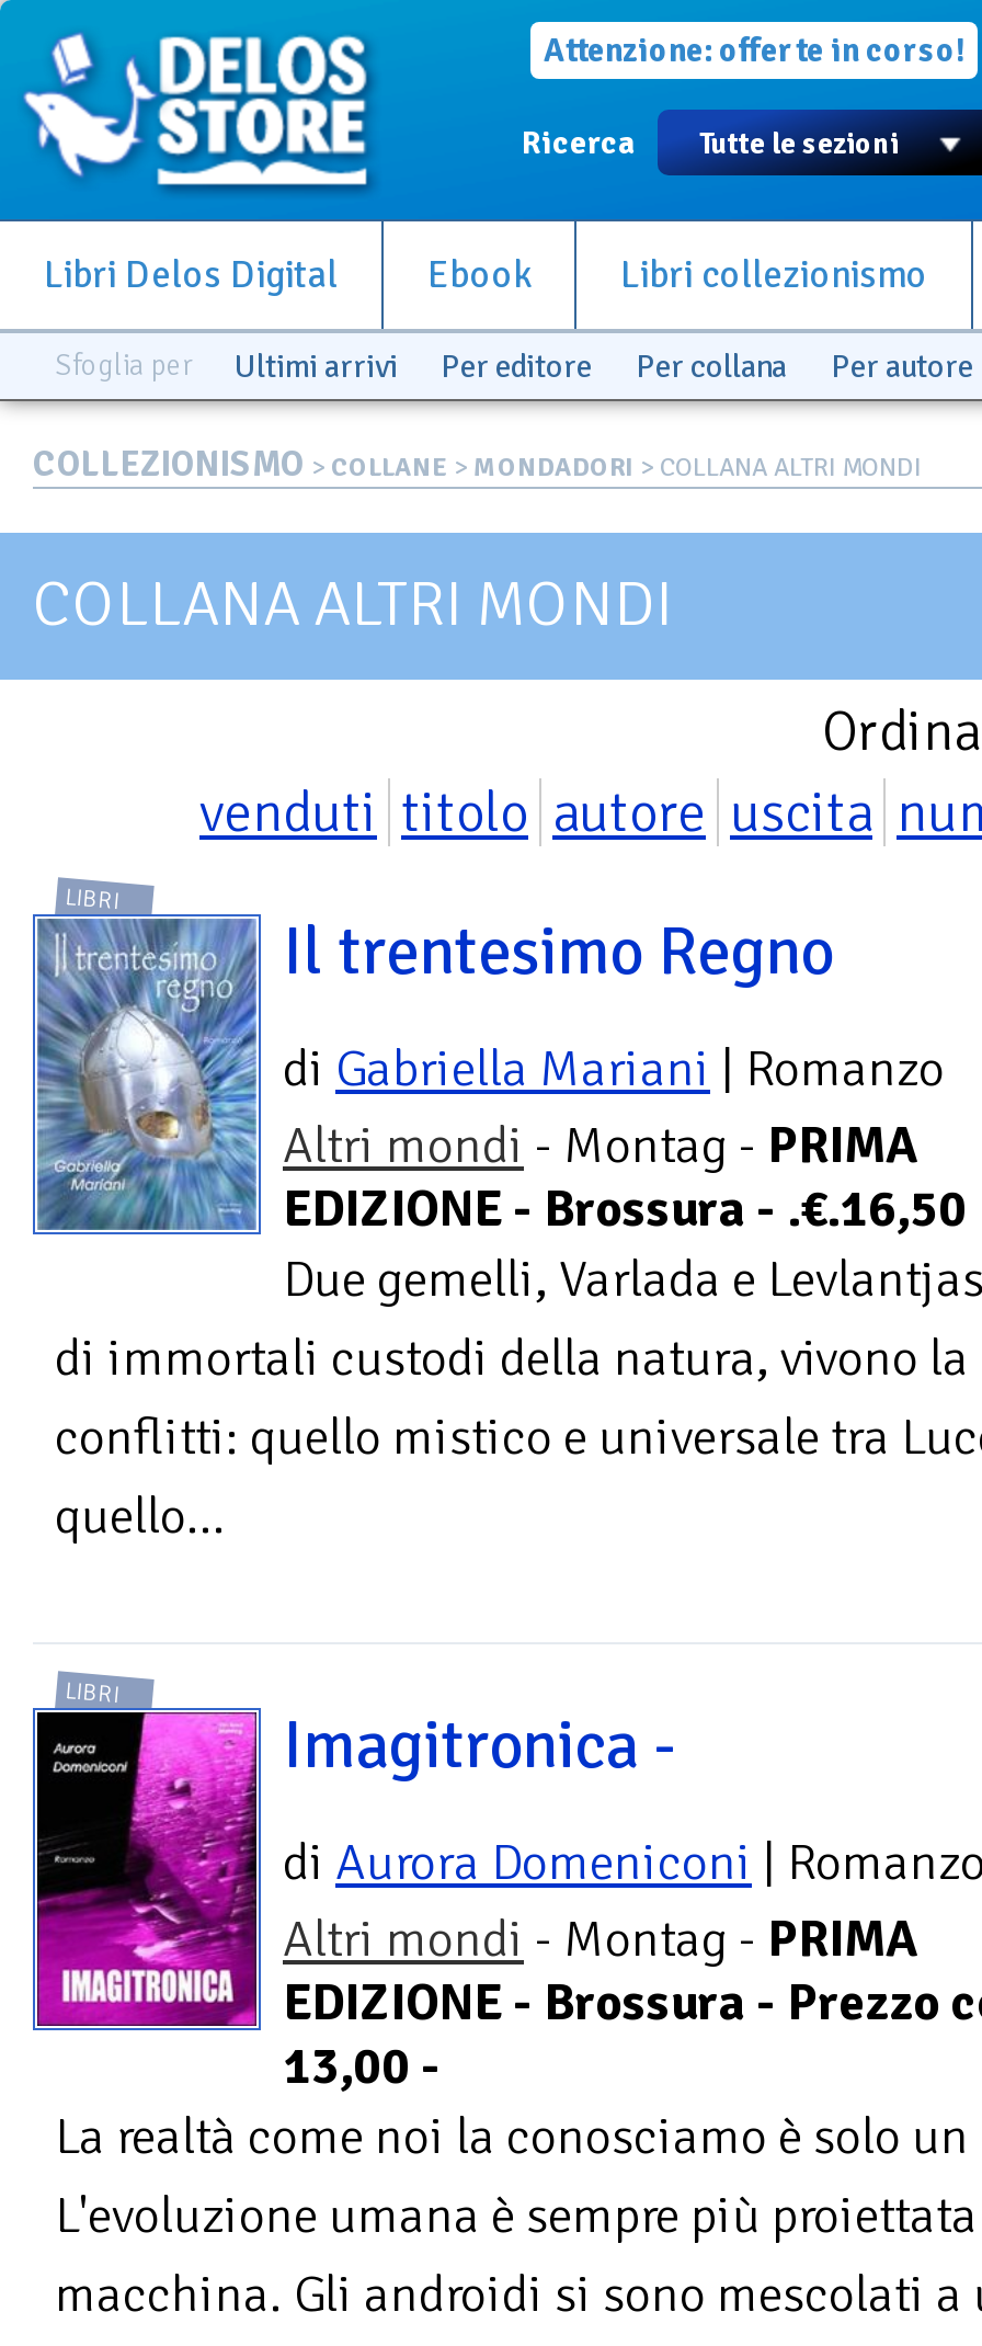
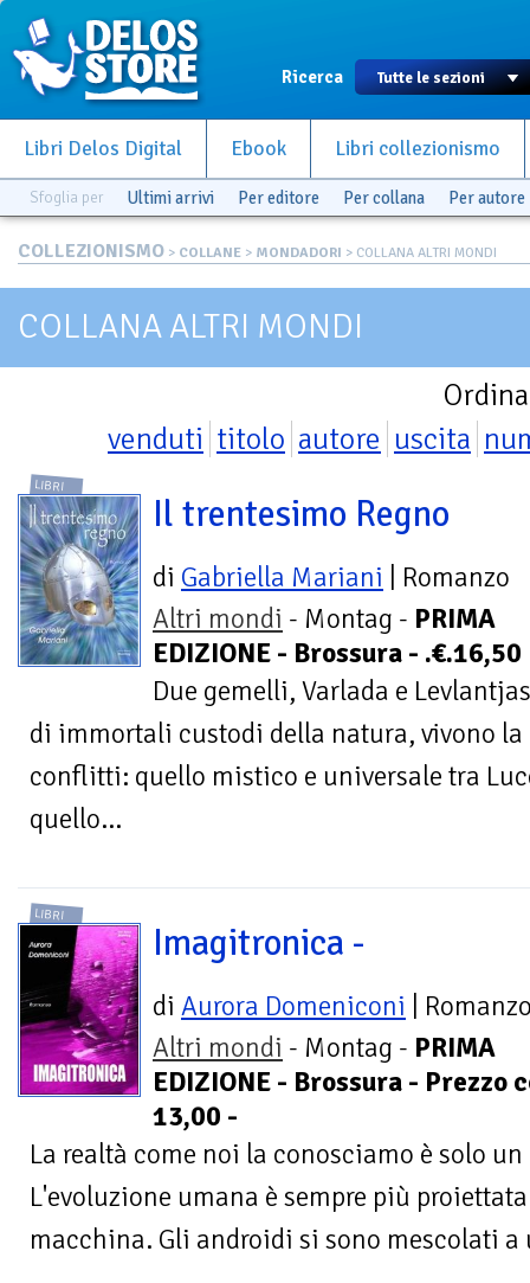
- Attenzione: offerte in corso!
